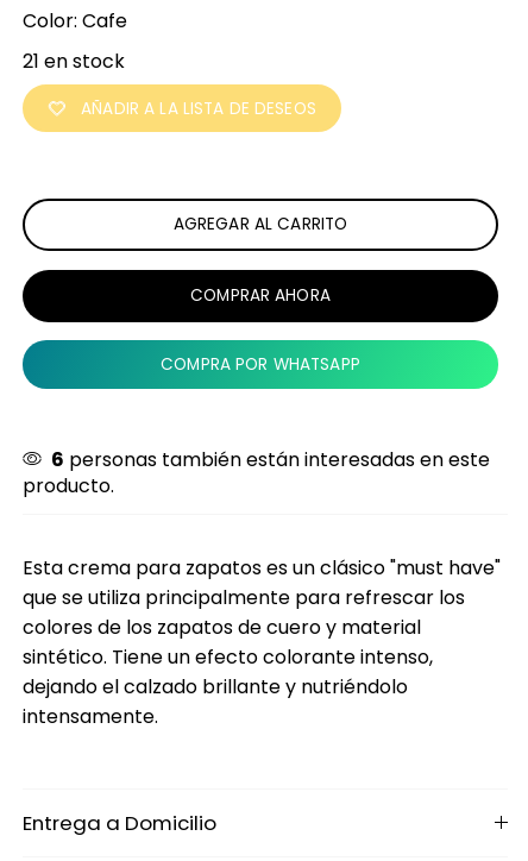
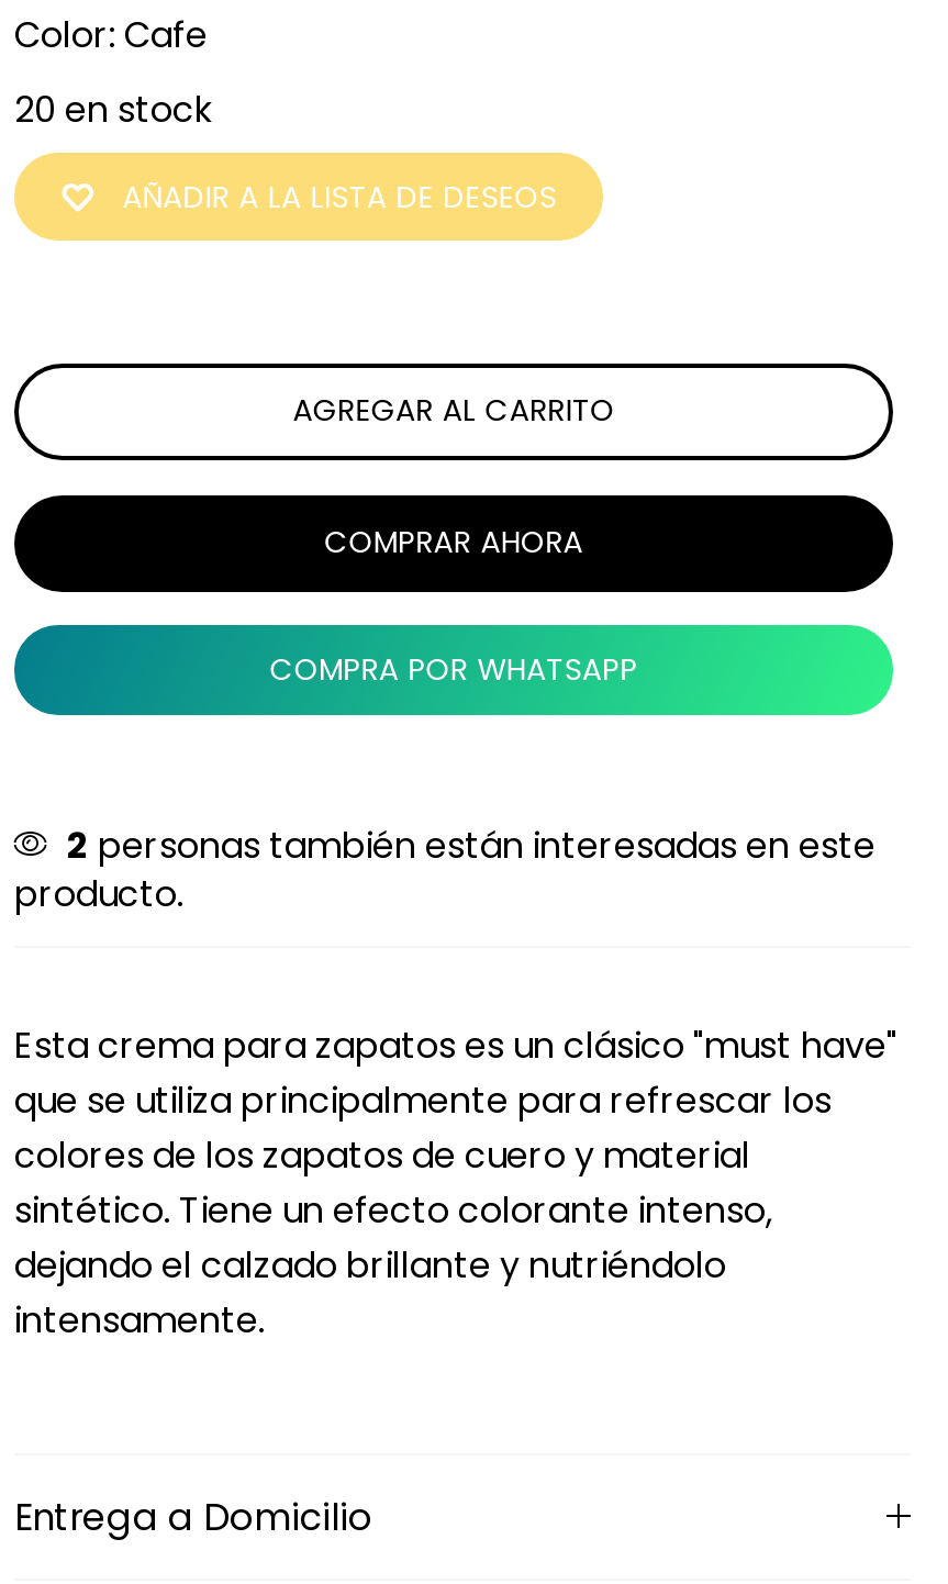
- 21 en stock
+ 20 en stock

- 6 personas también están interesadas en este
+ 2 personas también están interesadas en este
